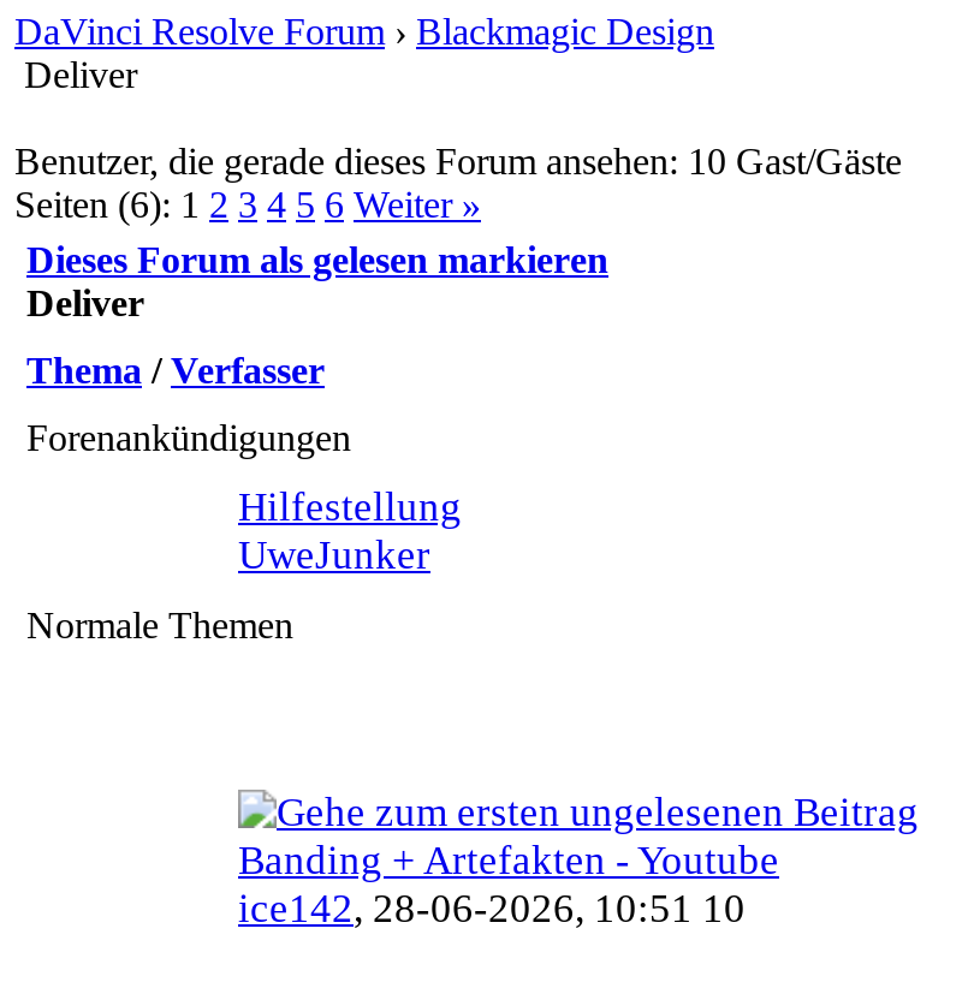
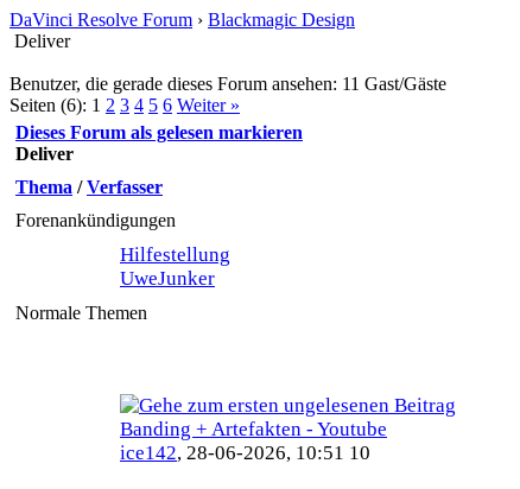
- Benutzer, die gerade dieses Forum ansehen: 10 Gast/Gäste
+ Benutzer, die gerade dieses Forum ansehen: 11 Gast/Gäste
